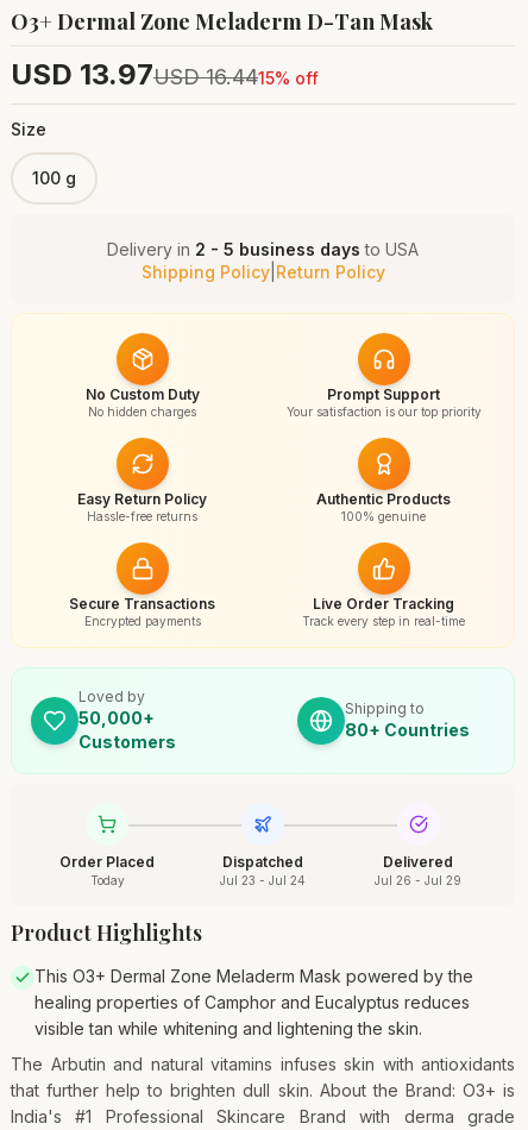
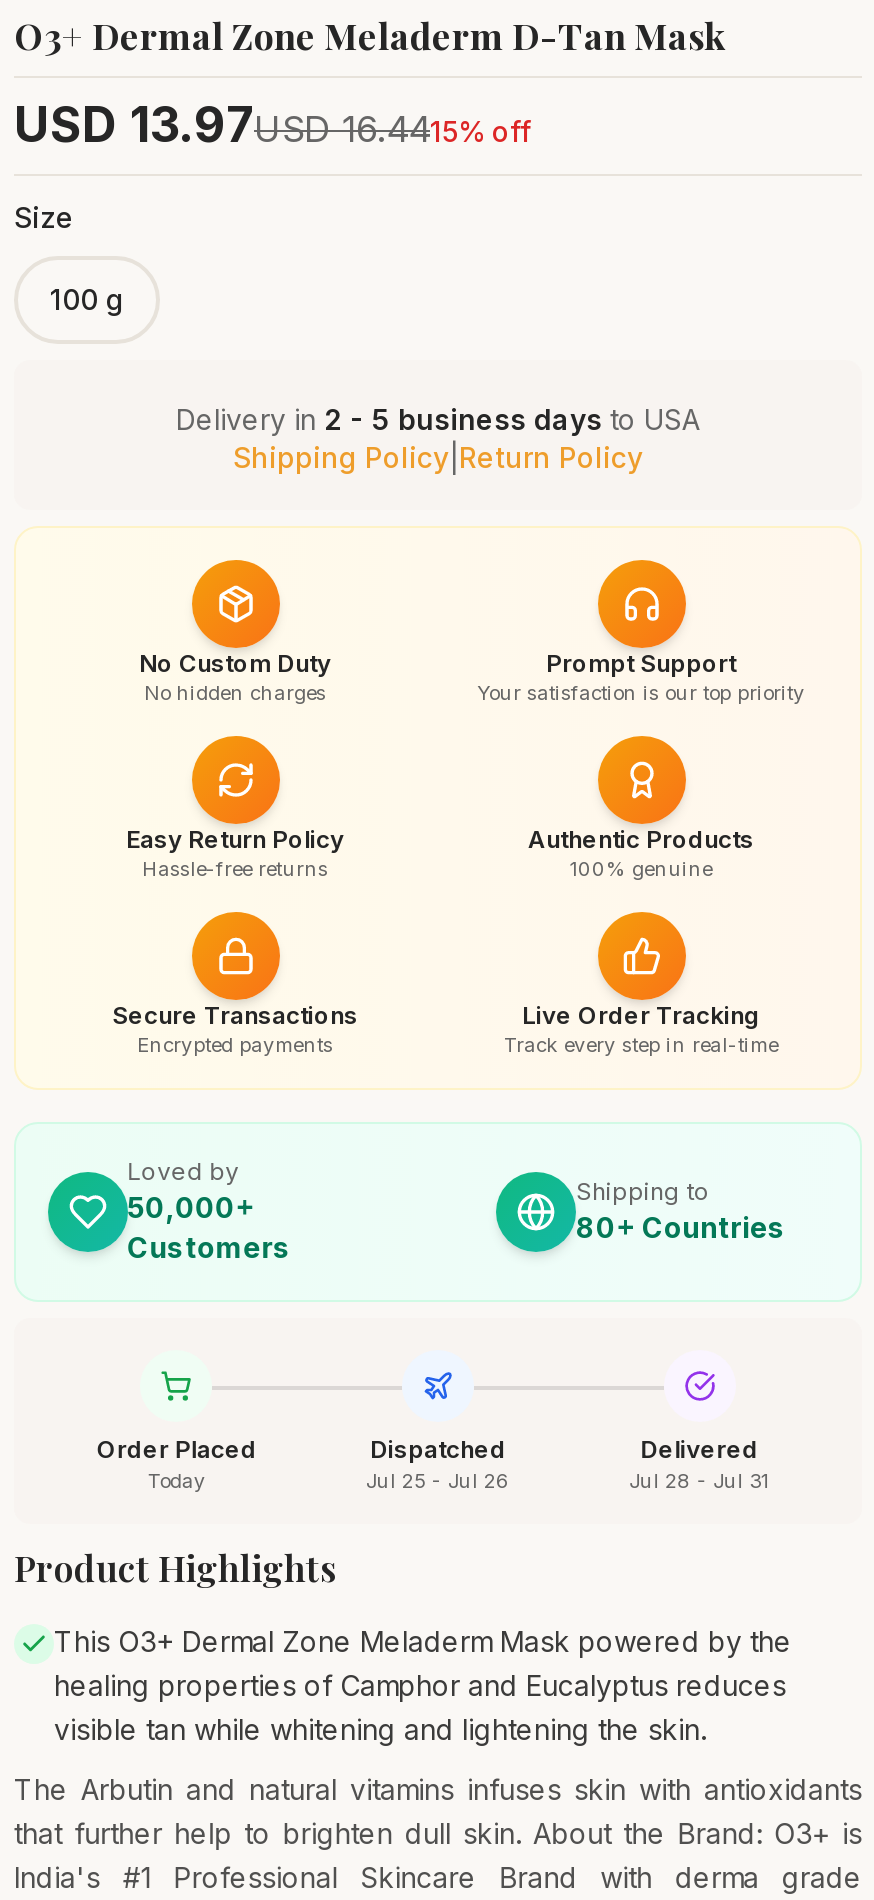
- Jul 23 - Jul 24
+ Jul 25 - Jul 26

- Jul 26 - Jul 29
+ Jul 28 - Jul 31
